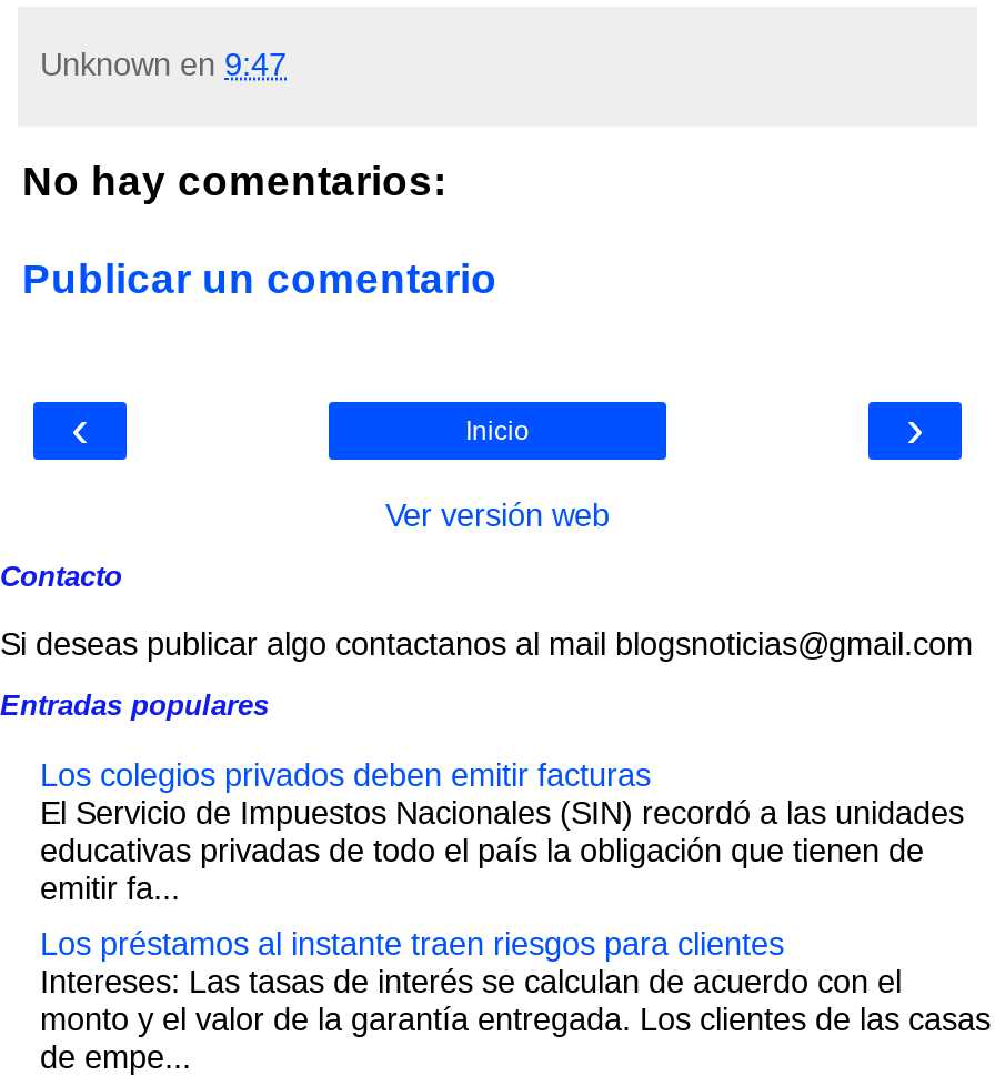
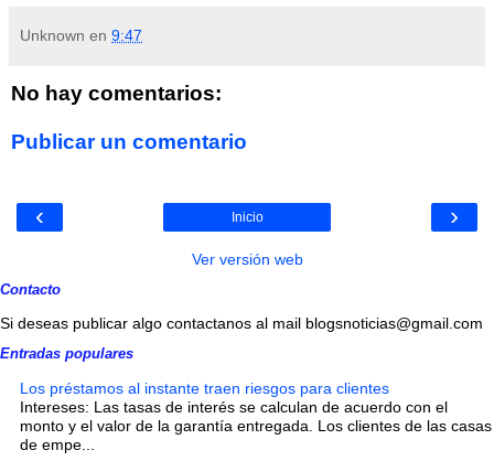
- Los colegios privados deben emitir facturas
- El Servicio de Impuestos Nacionales (SIN) recordó a las unidades
- educativas privadas de todo el país la obligación que tienen de
- emitir fa...
